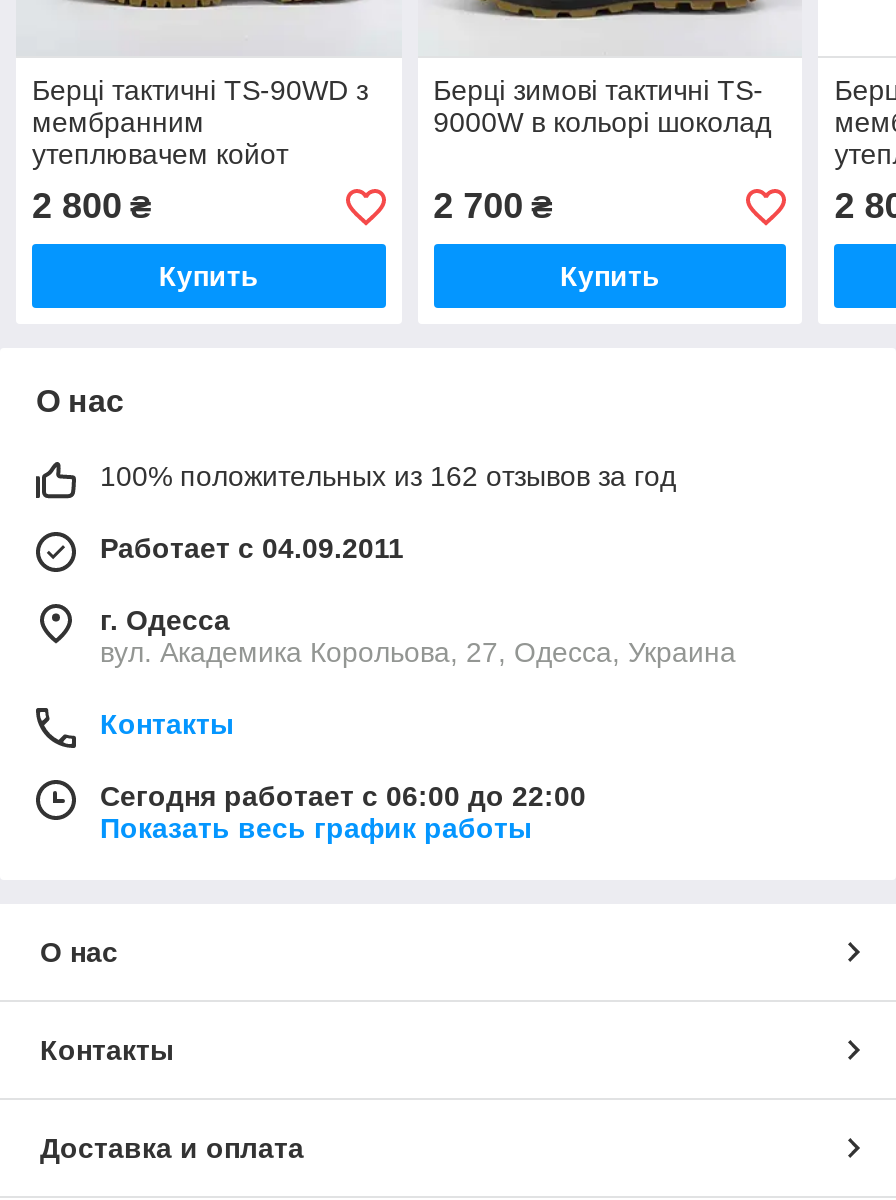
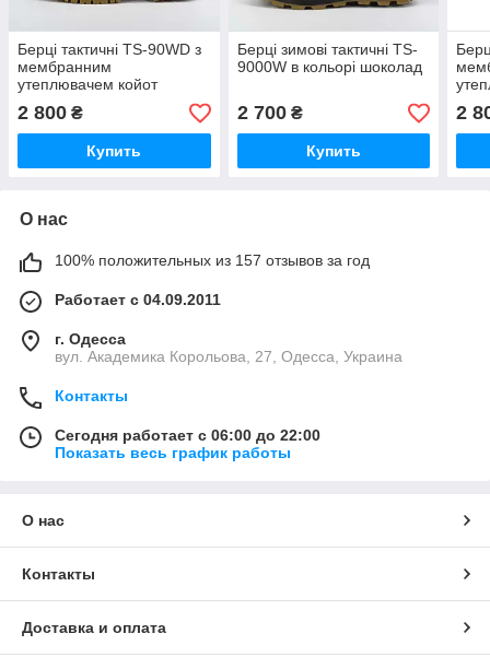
- 100% положительных из 162 отзывов за год
+ 100% положительных из 157 отзывов за год
